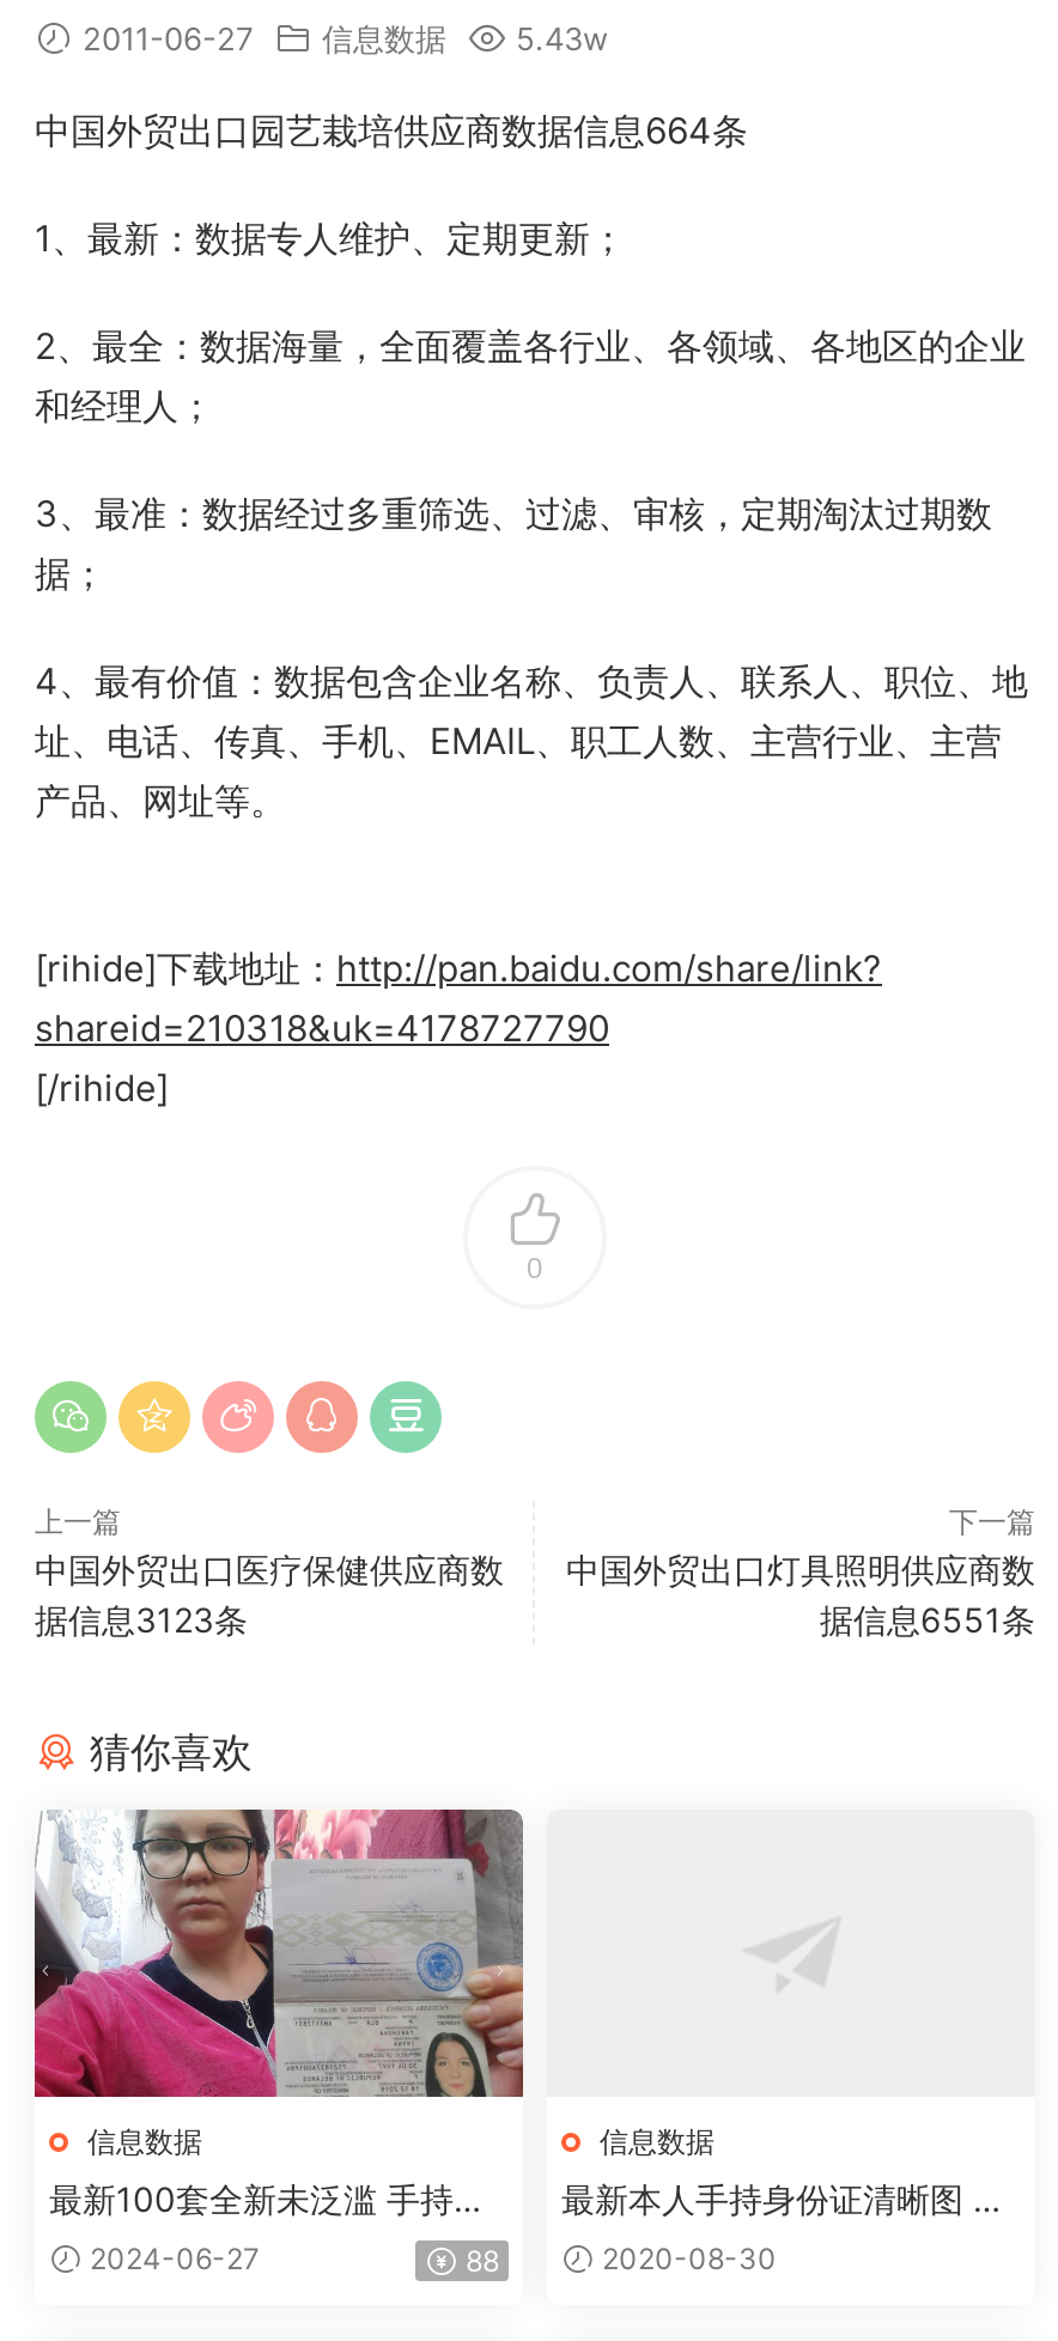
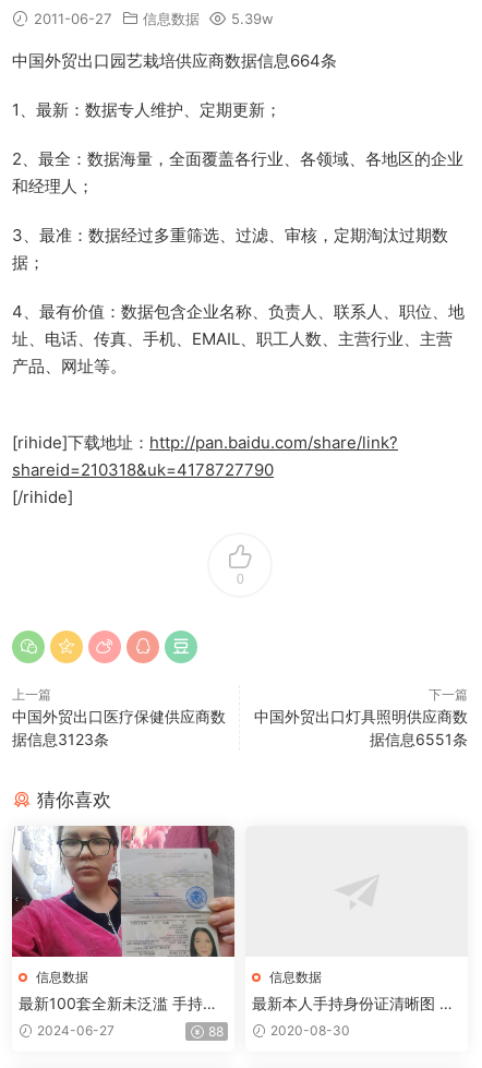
- 2011-06-27 信息数据 5.43w
+ 2011-06-27 信息数据 5.39w
